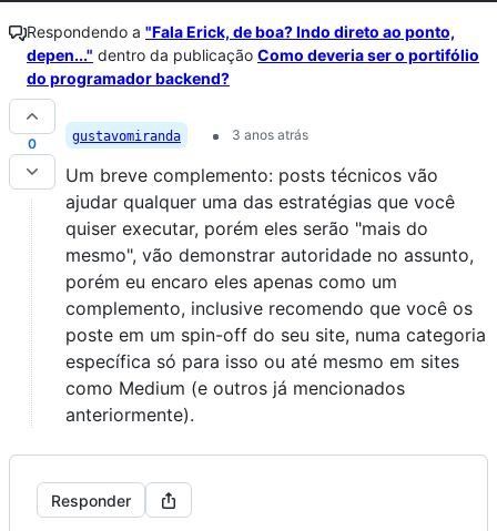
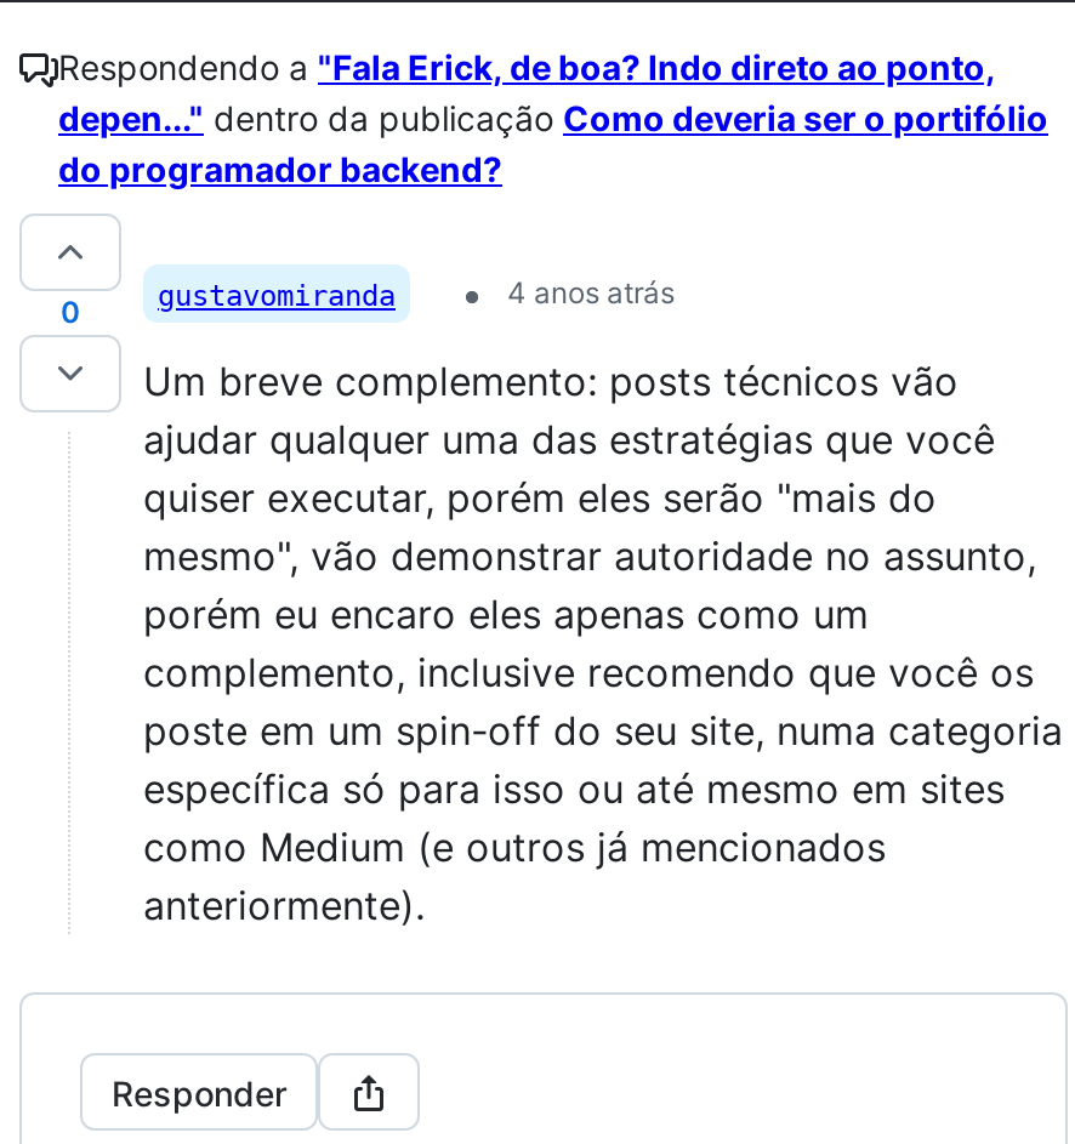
- 3 anos atrás
+ 4 anos atrás
